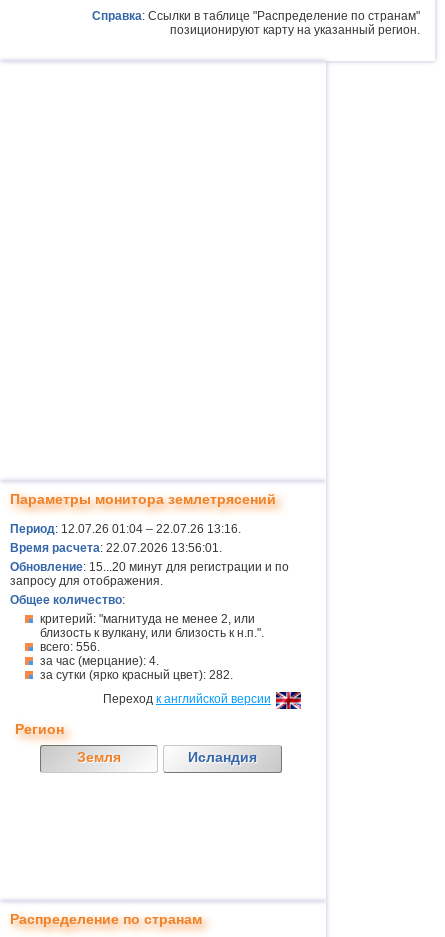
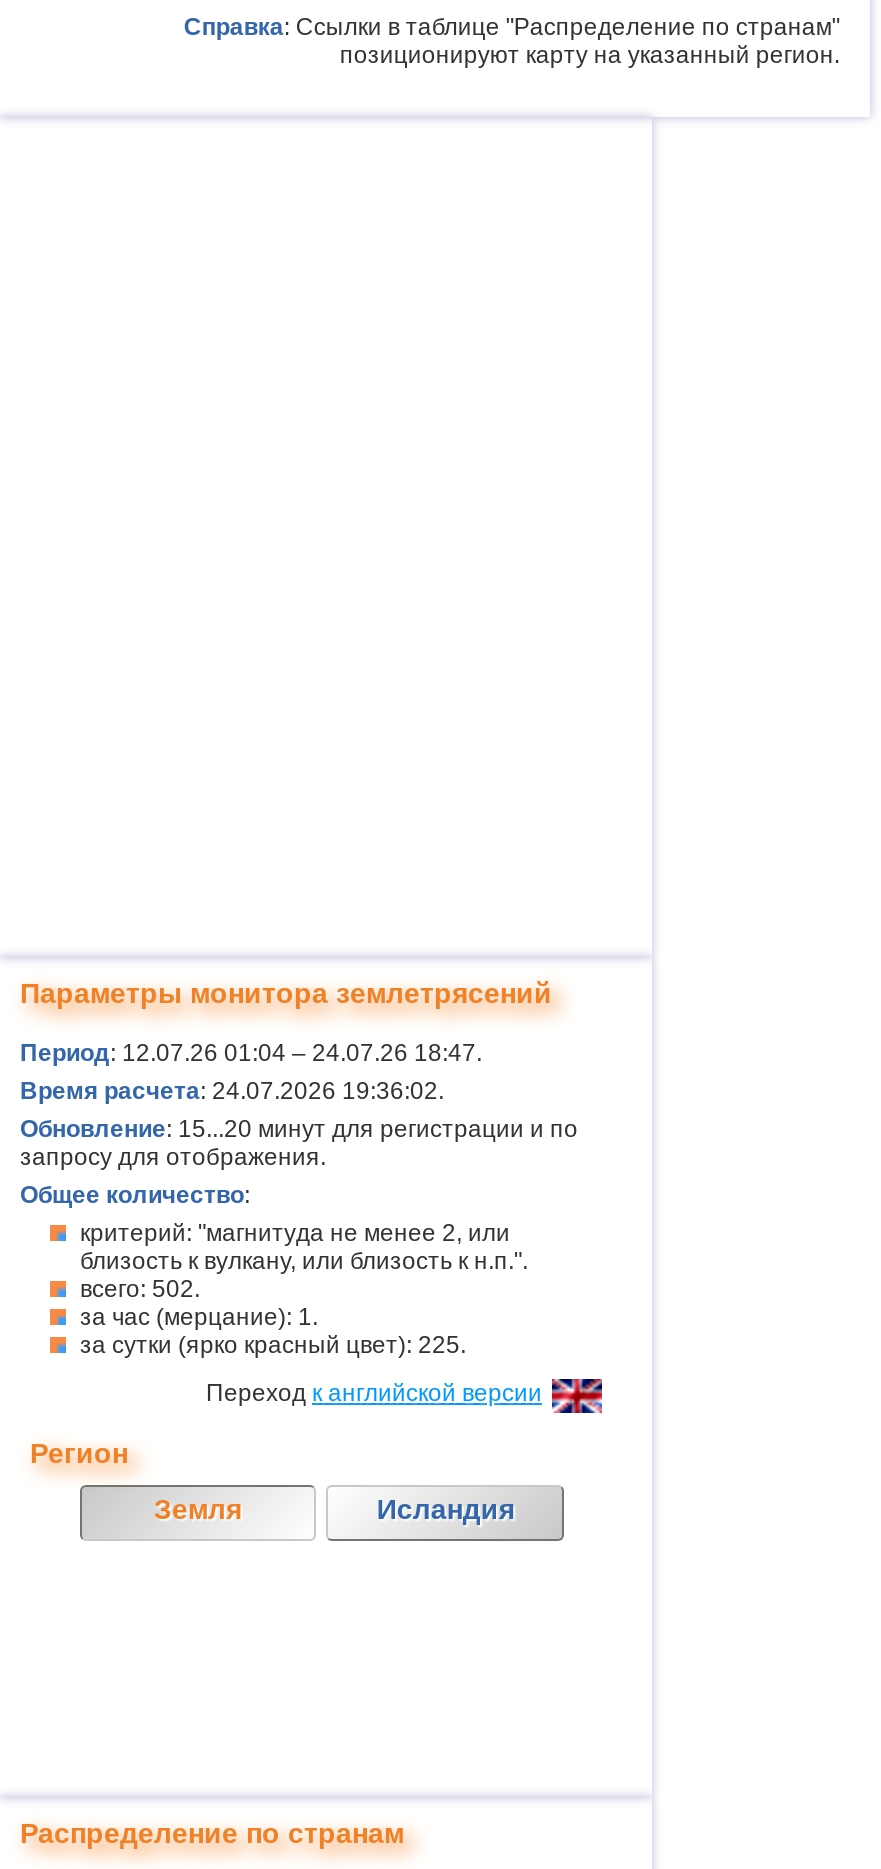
- Период: 12.07.26 01:04 – 22.07.26 13:16.
+ Период: 12.07.26 01:04 – 24.07.26 18:47.

- Время расчета: 22.07.2026 13:56:01.
+ Время расчета: 24.07.2026 19:36:02.

- всего: 556.
+ всего: 502.

- за час (мерцание): 4.
+ за час (мерцание): 1.

- за сутки (ярко красный цвет): 282.
+ за сутки (ярко красный цвет): 225.
